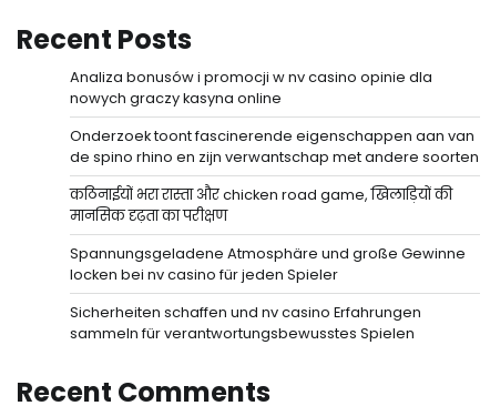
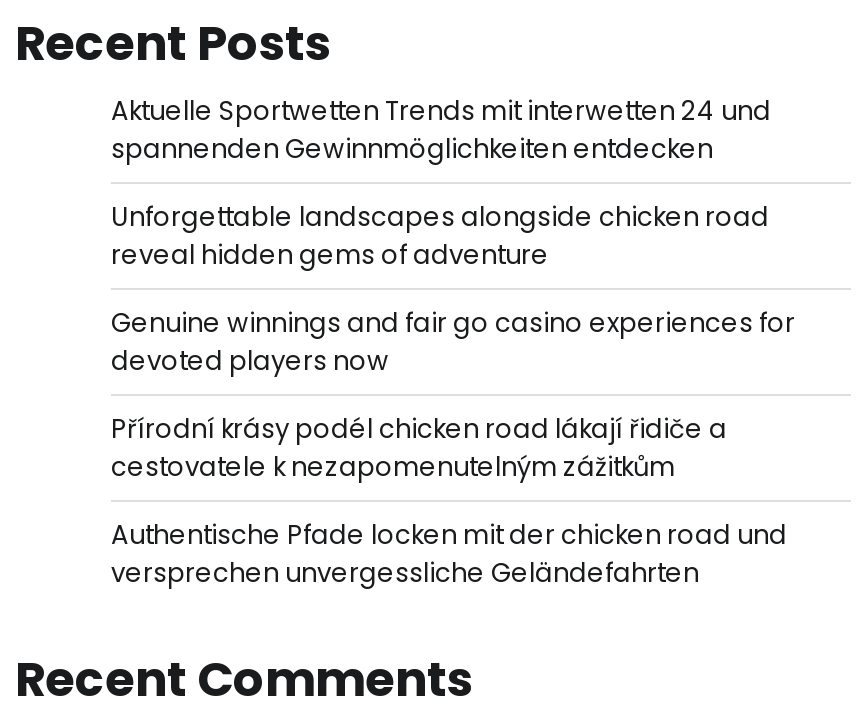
- Analiza bonusów i promocji w nv casino opinie dla
- nowych graczy kasyna online
+ Aktuelle Sportwetten Trends mit interwetten 24 und
+ spannenden Gewinnmöglichkeiten entdecken

- Onderzoek toont fascinerende eigenschappen aan van
- de spino rhino en zijn verwantschap met andere soorten
+ Unforgettable landscapes alongside chicken road
+ reveal hidden gems of adventure

- कठिनाईयों भरा रास्ता और chicken road game, खिलाड़ियों की
- मानसिक दृढ़ता का परीक्षण
+ Genuine winnings and fair go casino experiences for
+ devoted players now

- Spannungsgeladene Atmosphäre und große Gewinne
- locken bei nv casino für jeden Spieler
+ Přírodní krásy podél chicken road lákají řidiče a
+ cestovatele k nezapomenutelným zážitkům

- Sicherheiten schaffen und nv casino Erfahrungen
- sammeln für verantwortungsbewusstes Spielen
+ Authentische Pfade locken mit der chicken road und
+ versprechen unvergessliche Geländefahrten
